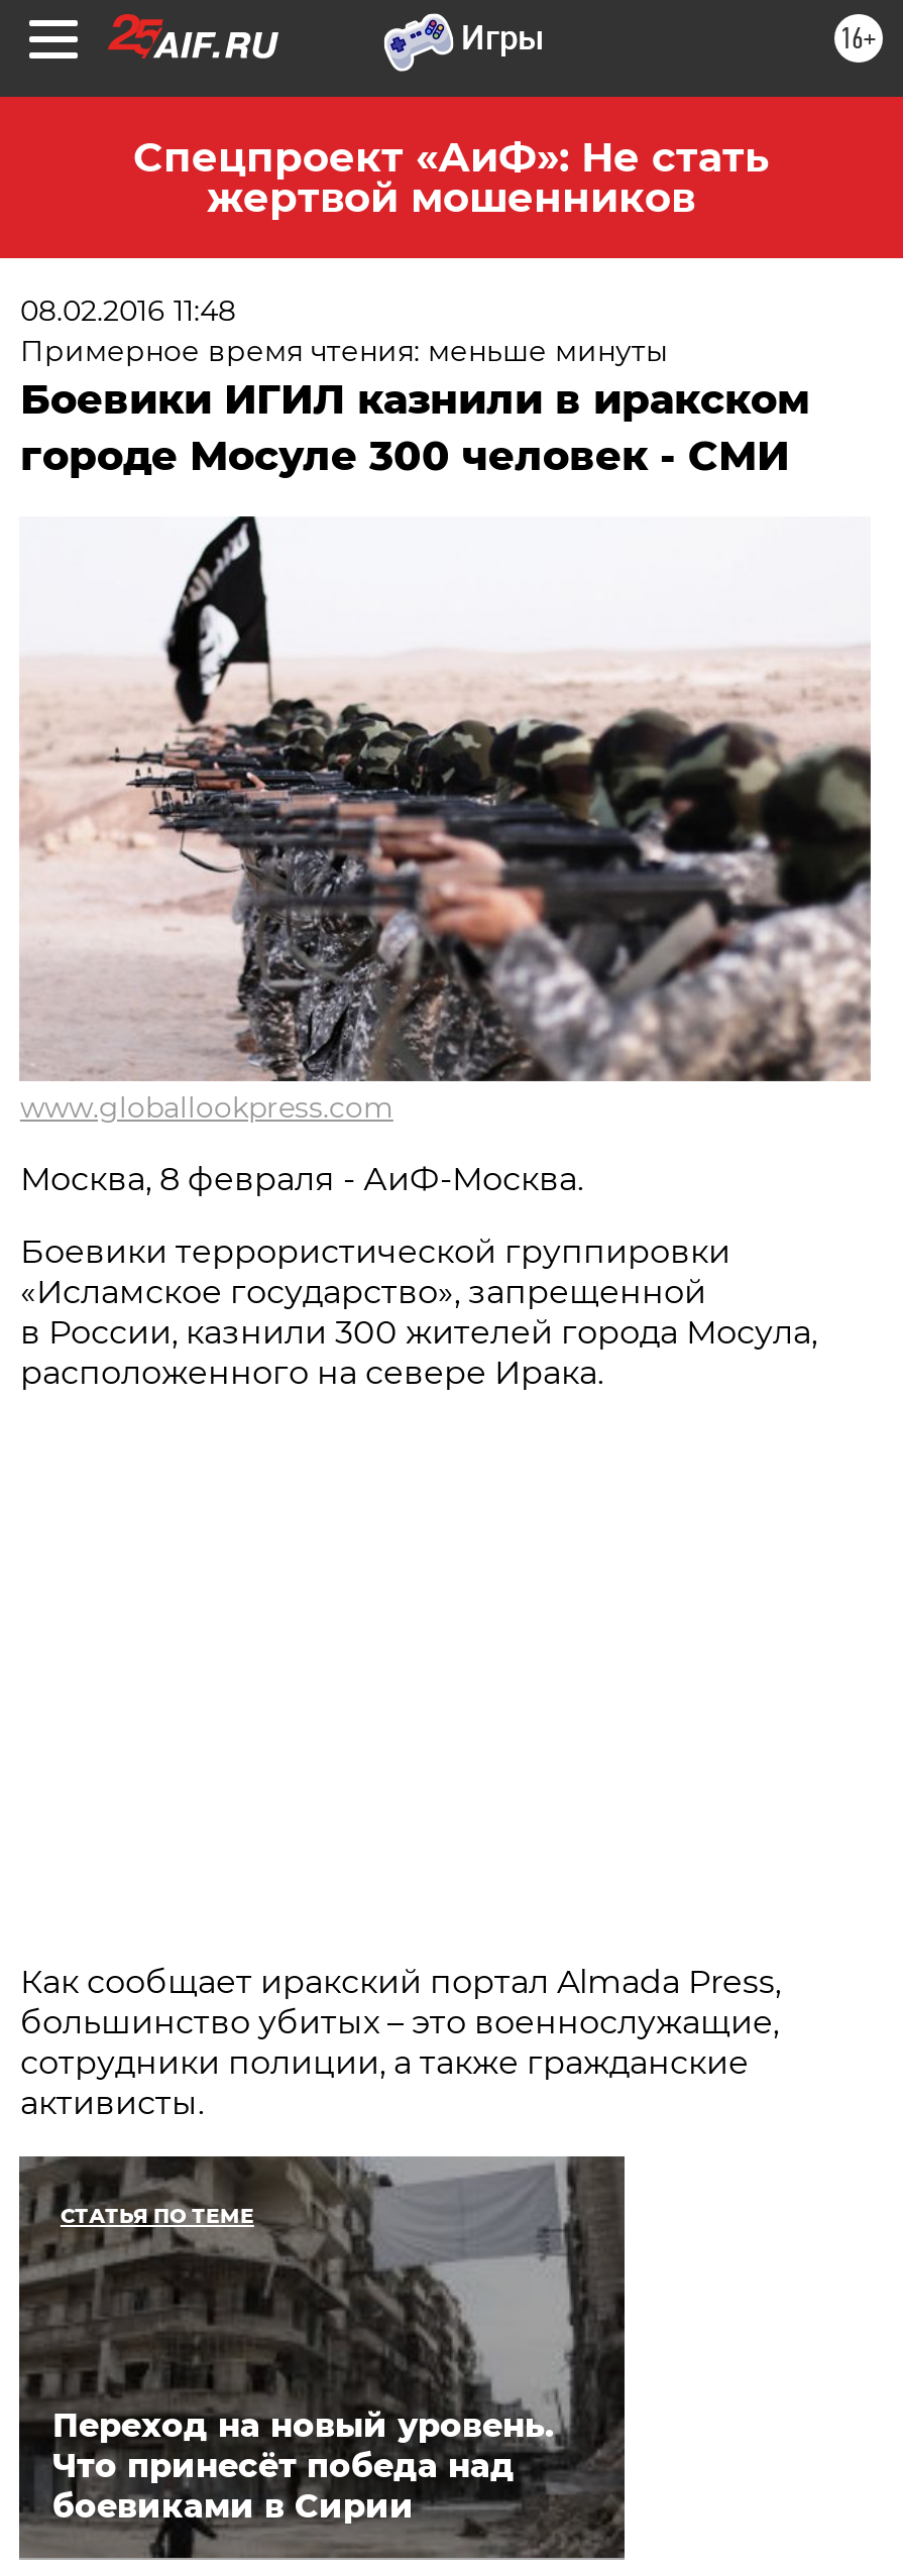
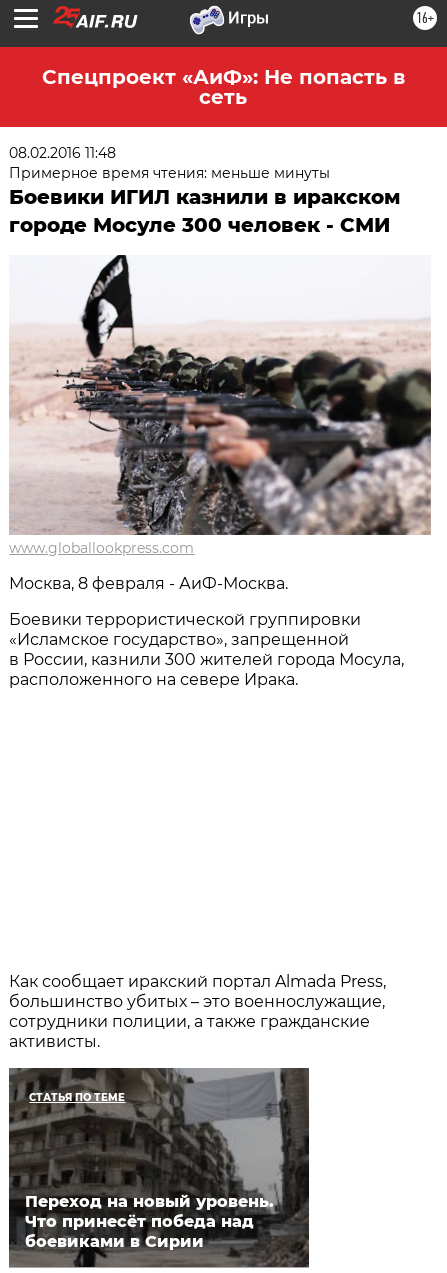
- Спецпроект «АиФ»: Не стать
- жертвой мошенников
+ Спецпроект «АиФ»: Не попасть в
+ сеть
